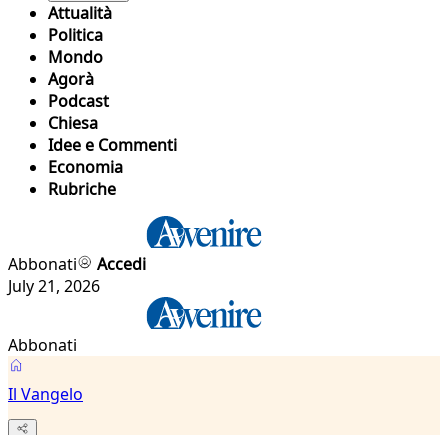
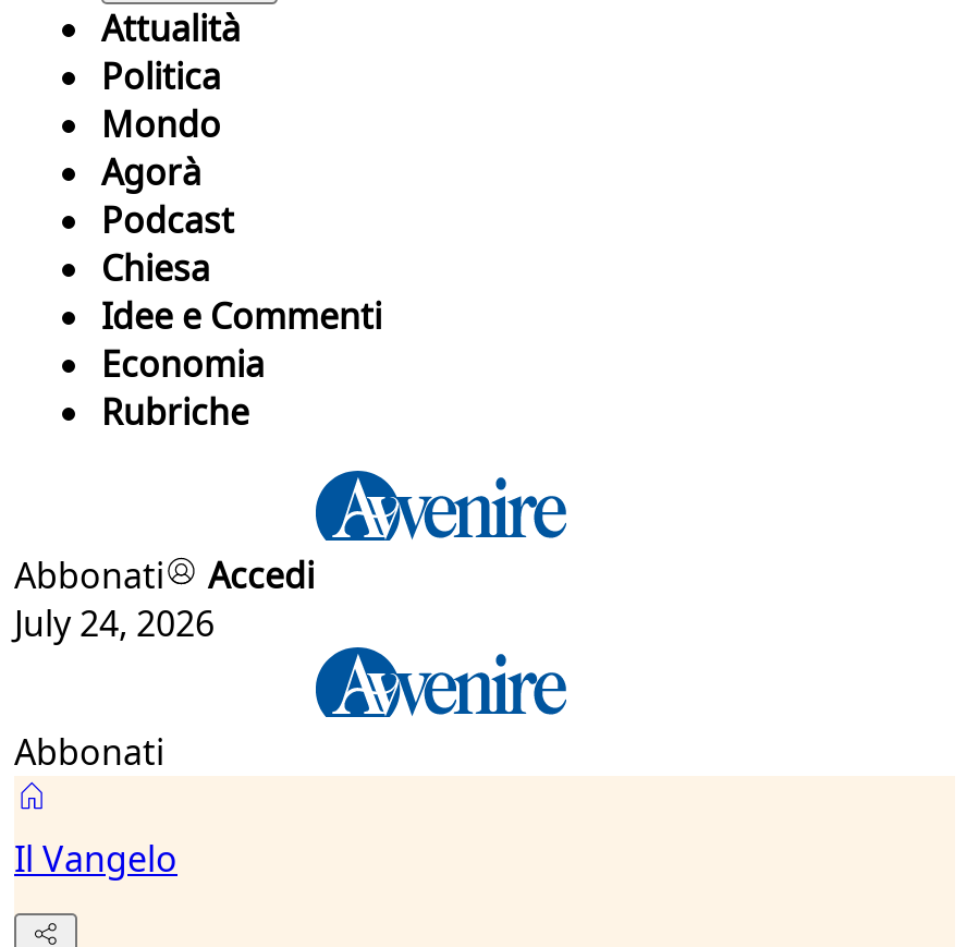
- July 21, 2026
+ July 24, 2026
